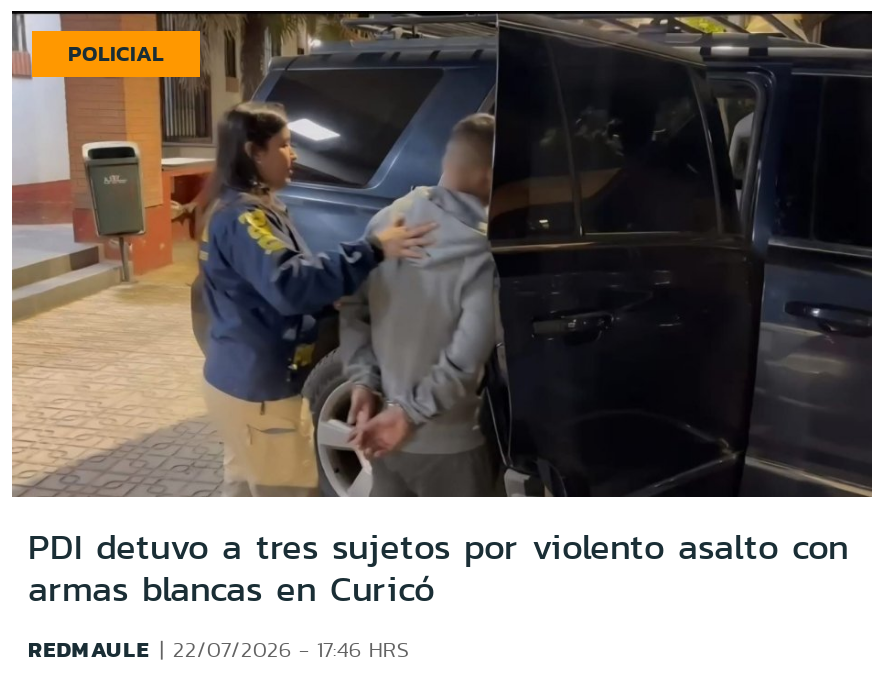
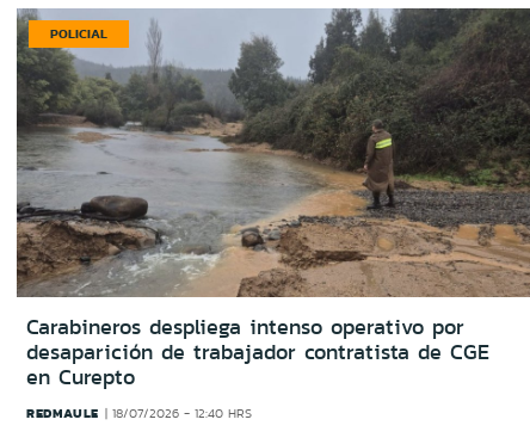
- [image]
- PDI detuvo a tres sujetos por violento asalto con
- armas blancas en Curicó
+ [image]
+ Carabineros despliega intenso operativo por
+ desaparición de trabajador contratista de CGE
+ en Curepto

- REDMAULE 22/07/2026 - 17:46 HRS
+ REDMAULE 18/07/2026 - 12:40 HRS
